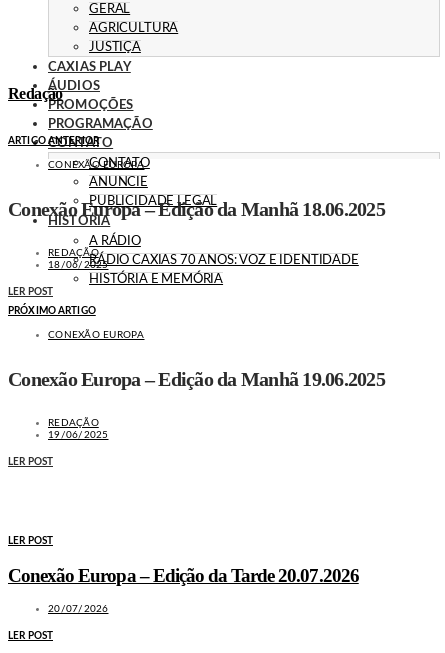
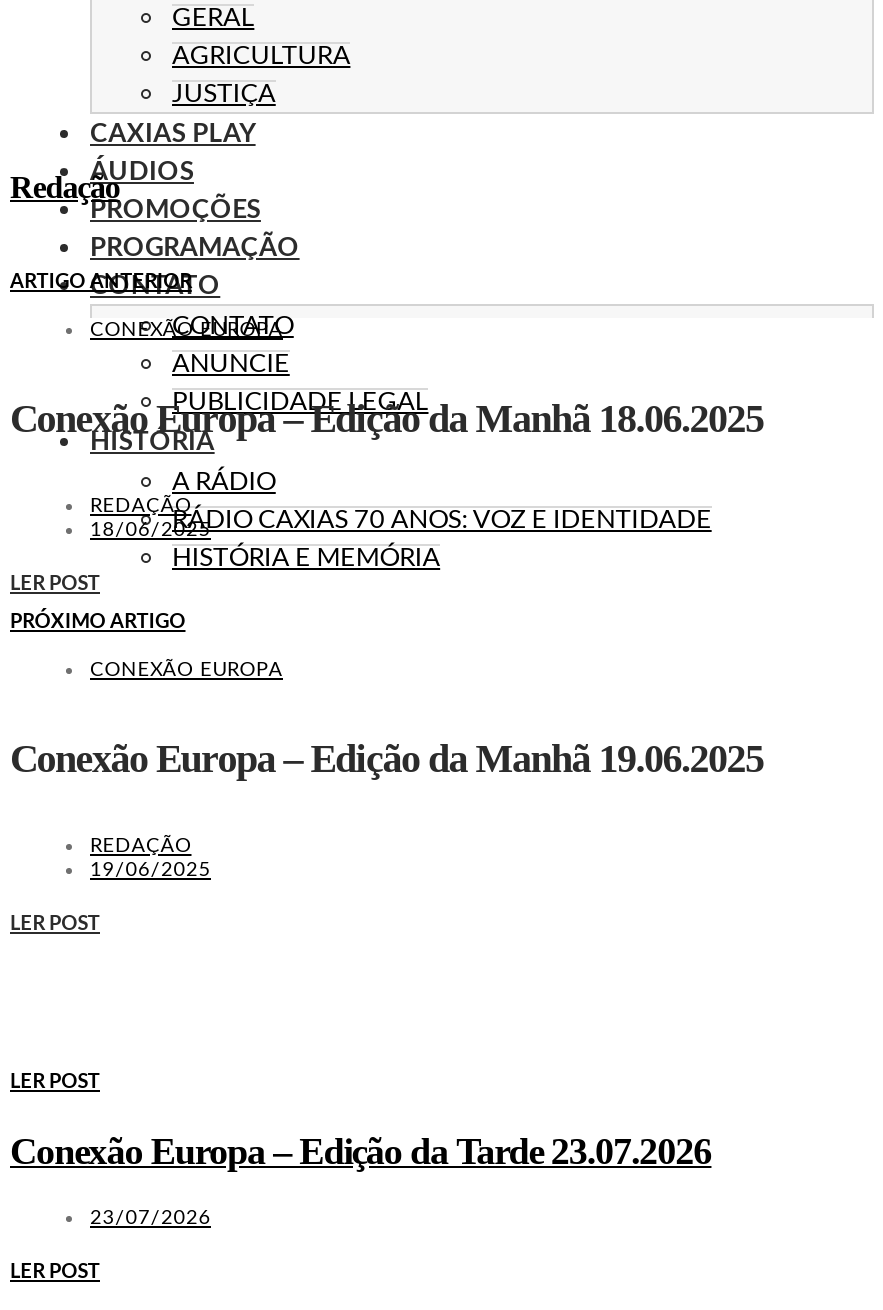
- Conexão Europa – Edição da Tarde 20.07.2026
+ Conexão Europa – Edição da Tarde 23.07.2026

- 20/07/2026
+ 23/07/2026
